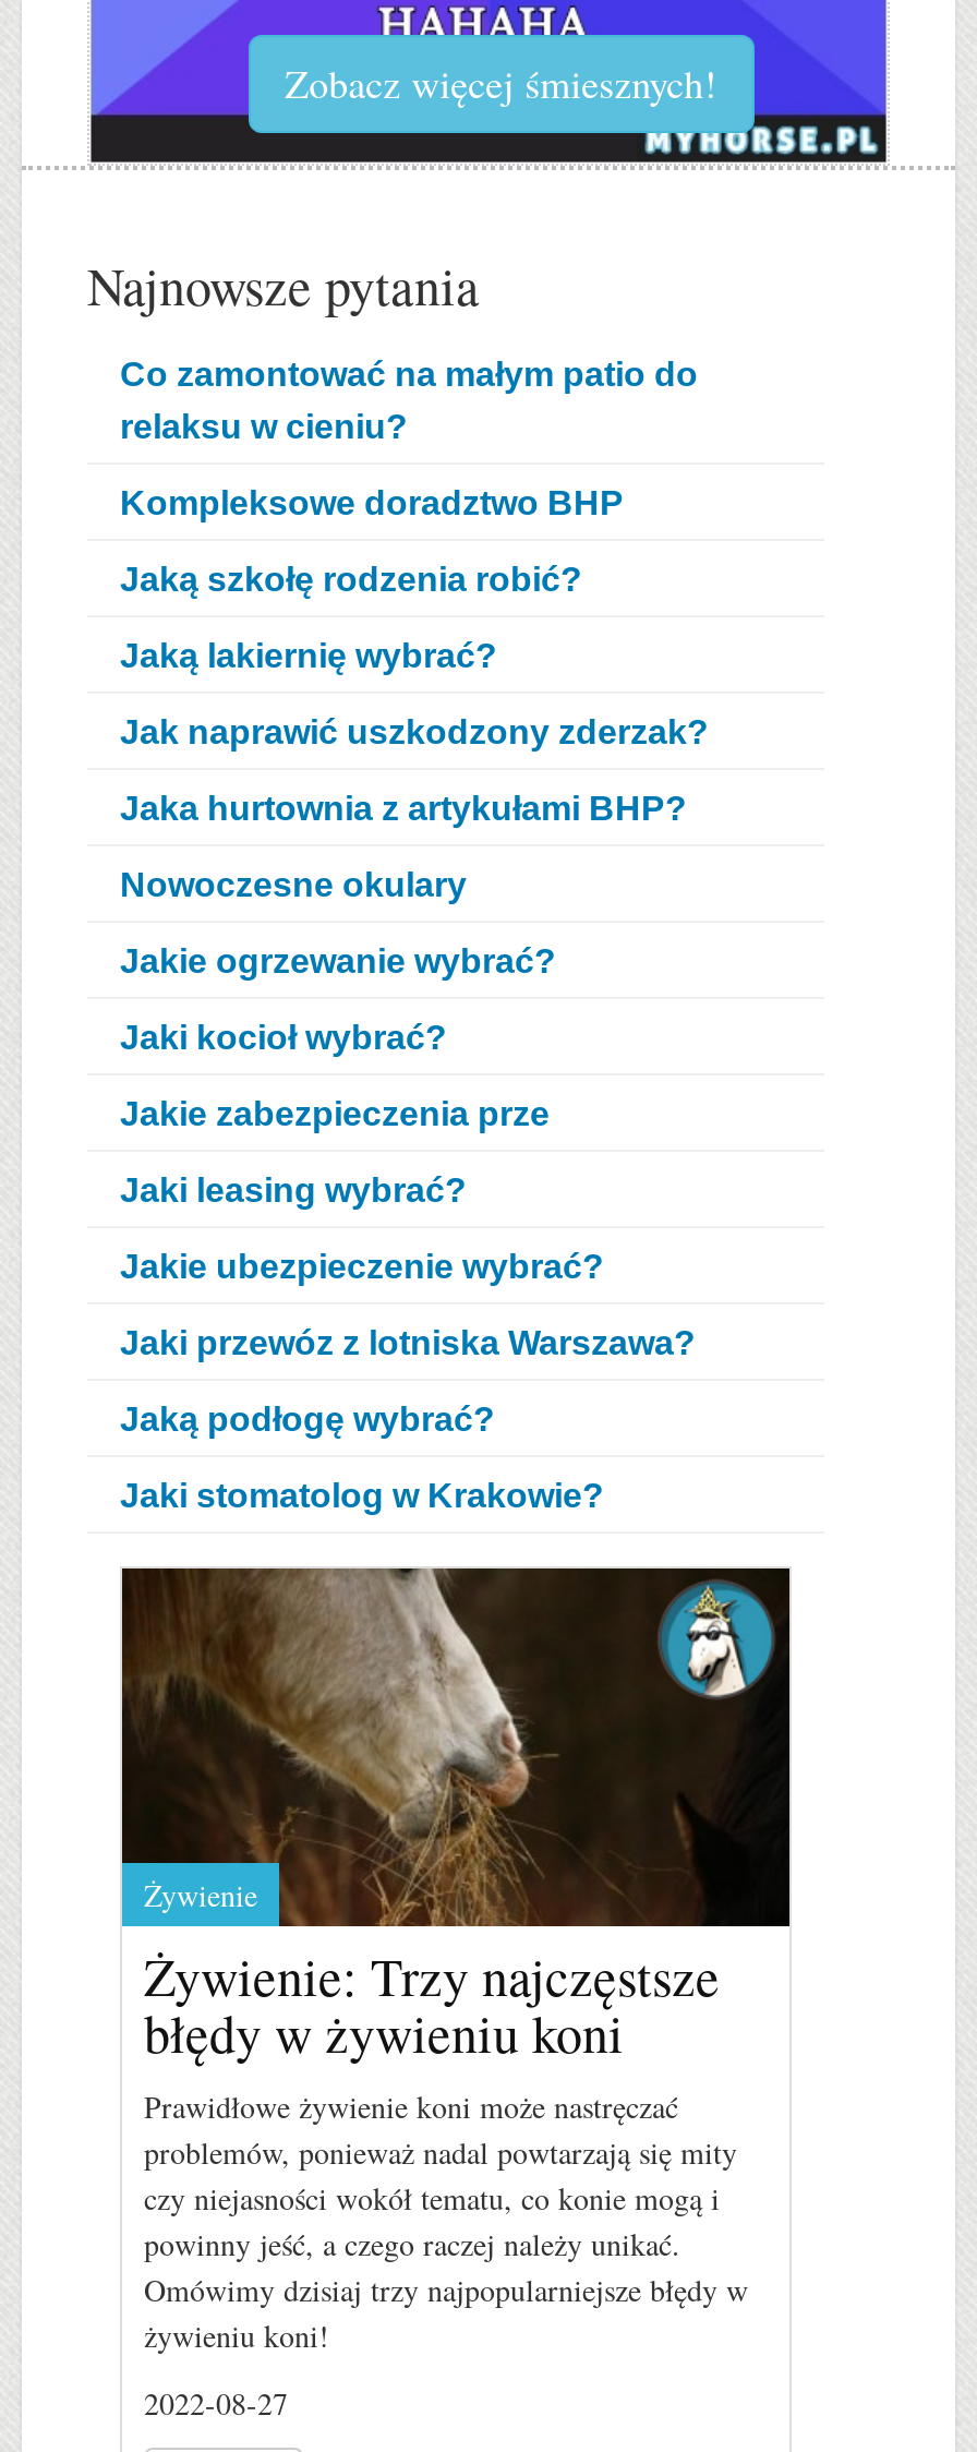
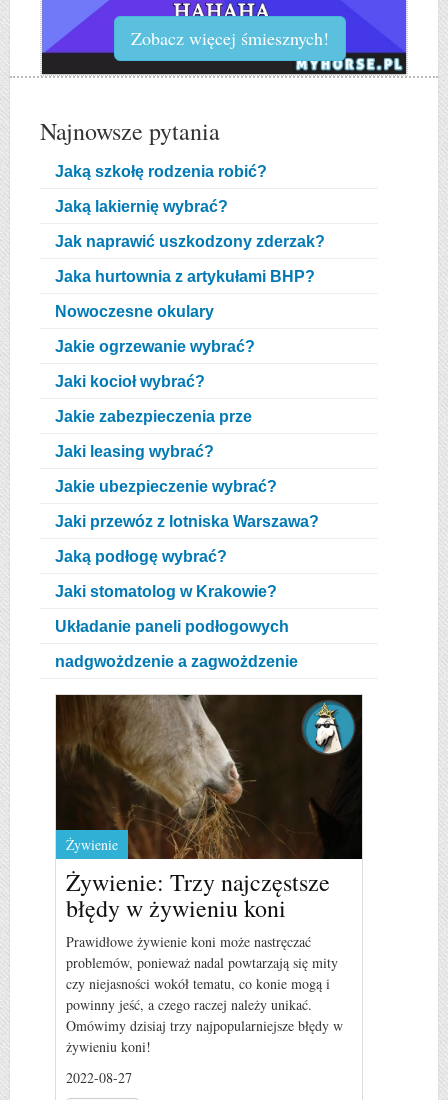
- Co zamontować na małym patio do
- relaksu w cieniu?
- Kompleksowe doradztwo BHP

moved up: Jaką szkołę rodzenia robić? | Jaką lakiernię wybrać? | Jak naprawić uszkodzony zderzak? | ... | Jaką podłogę wybrać? | Jaki stomatolog w Krakowie?

+ Układanie paneli podłogowych
+ nadgwożdzenie a zagwożdzenie
